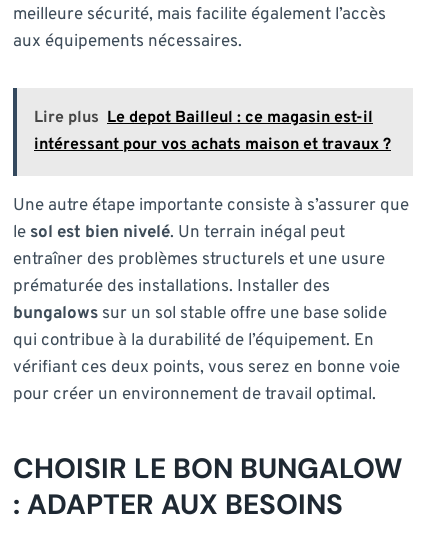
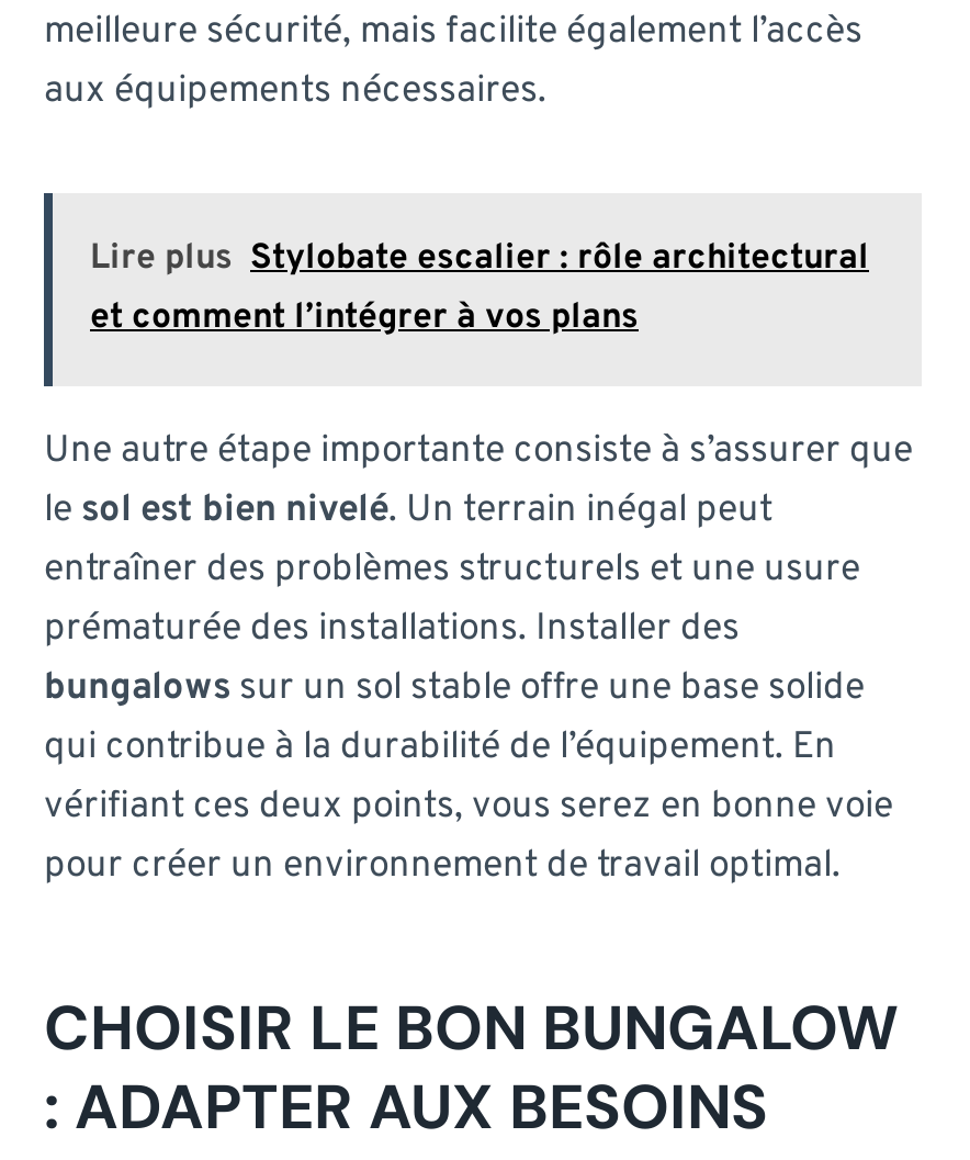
- Lire plus Le depot Bailleul : ce magasin est-il
- intéressant pour vos achats maison et travaux ?
+ Lire plus Stylobate escalier : rôle architectural
+ et comment l’intégrer à vos plans
